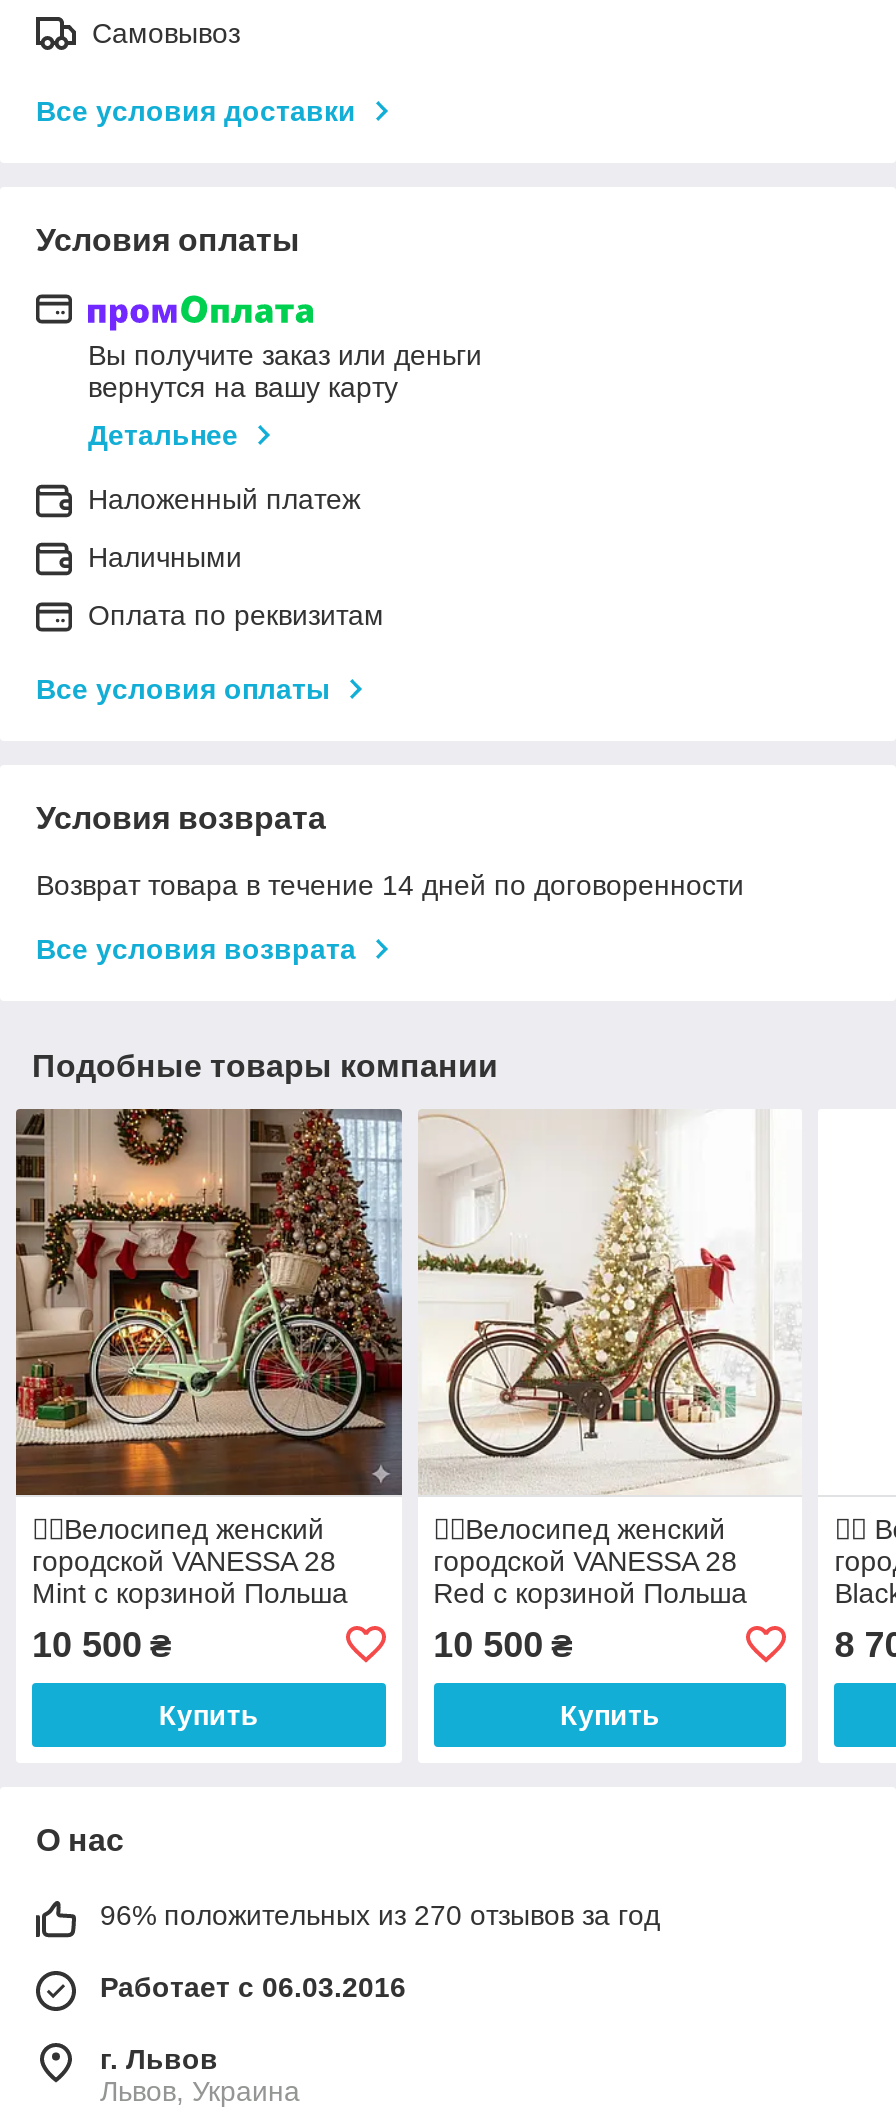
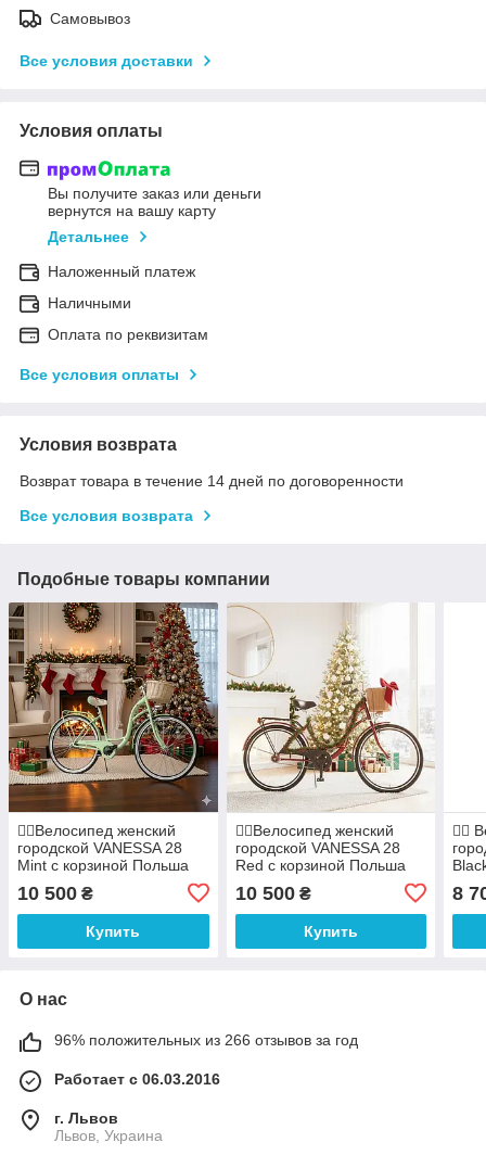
- 96% положительных из 270 отзывов за год
+ 96% положительных из 266 отзывов за год
